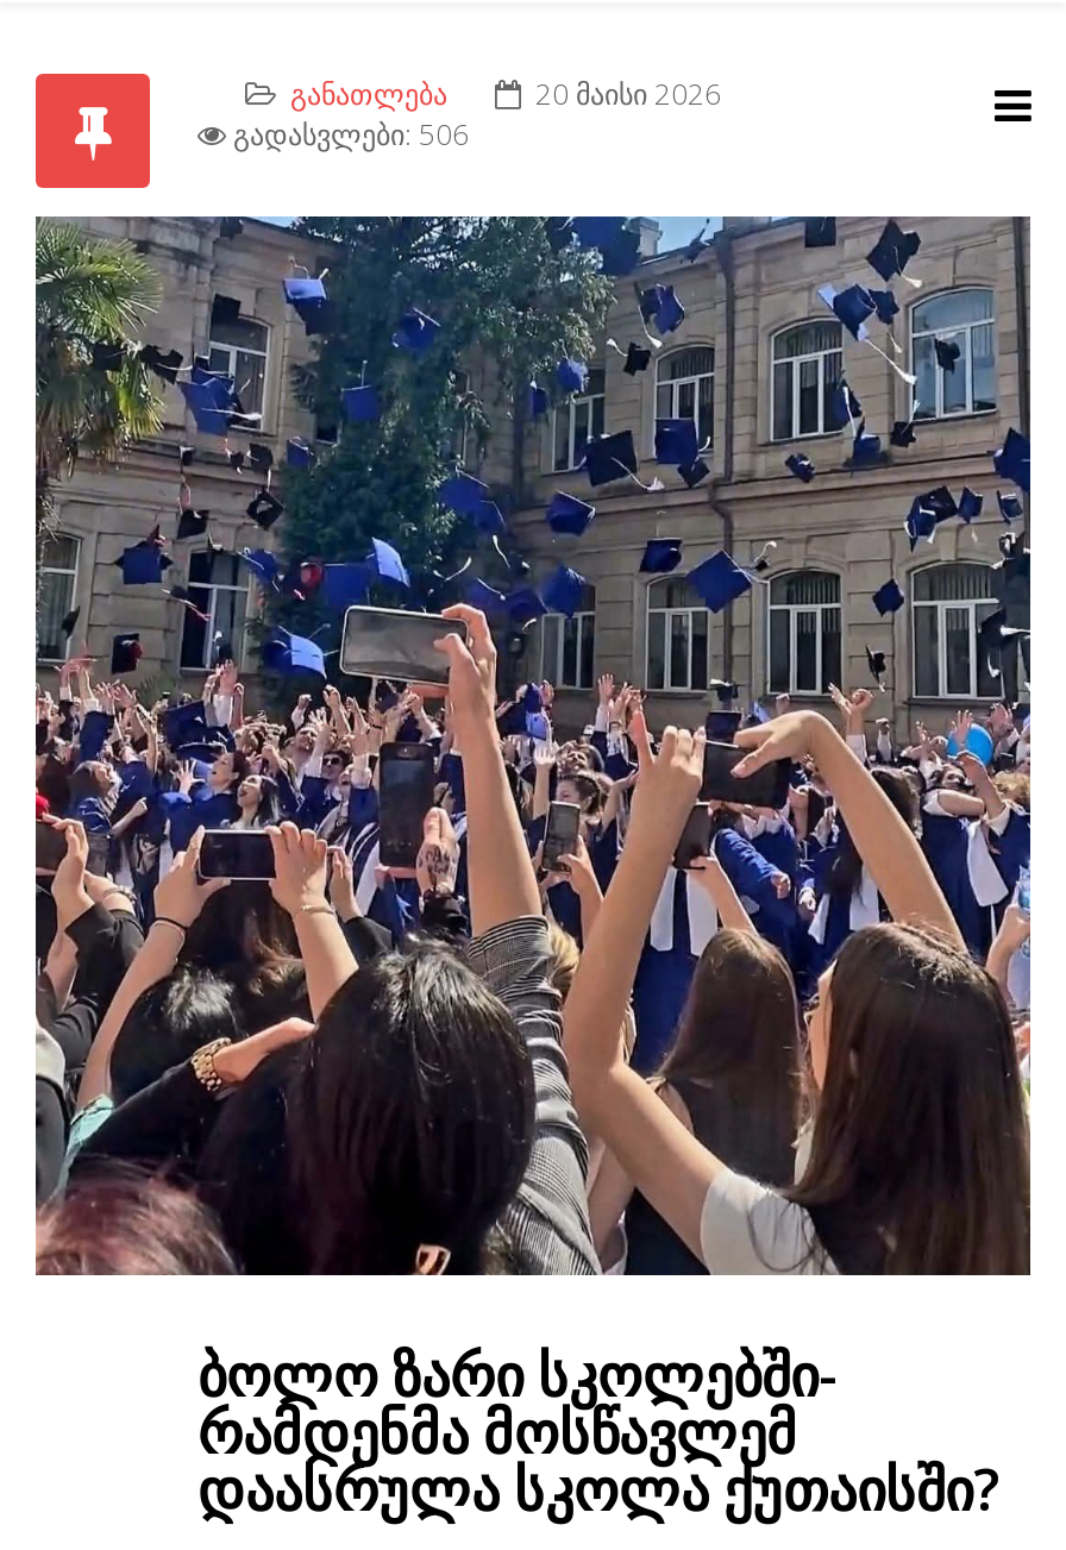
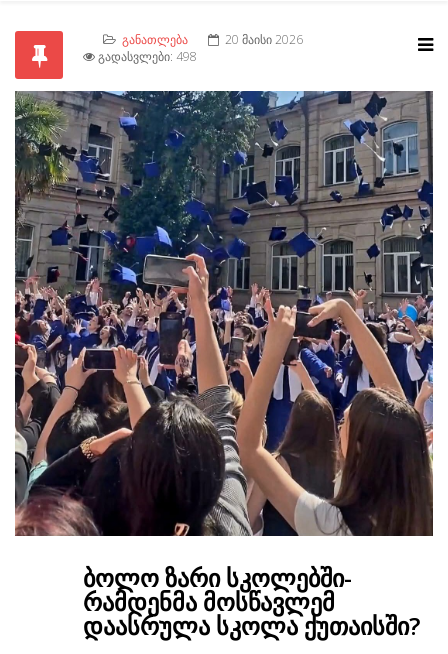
- ᲒᲐᲓᲐᲡᲕᲚᲔᲑᲘ: 506
+ ᲒᲐᲓᲐᲡᲕᲚᲔᲑᲘ: 498
